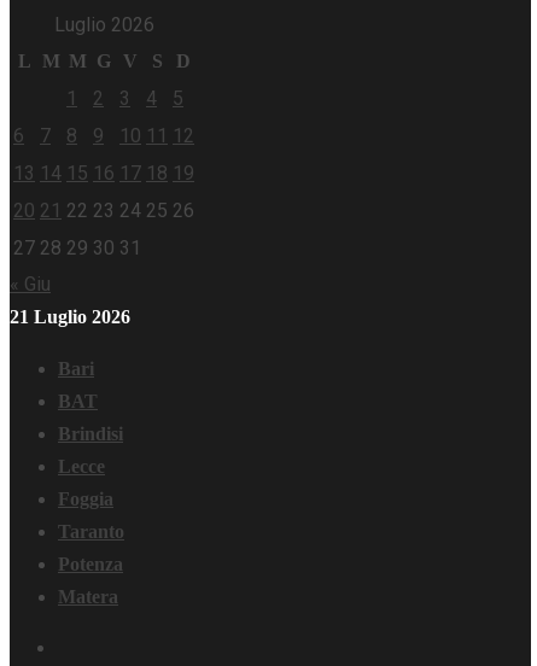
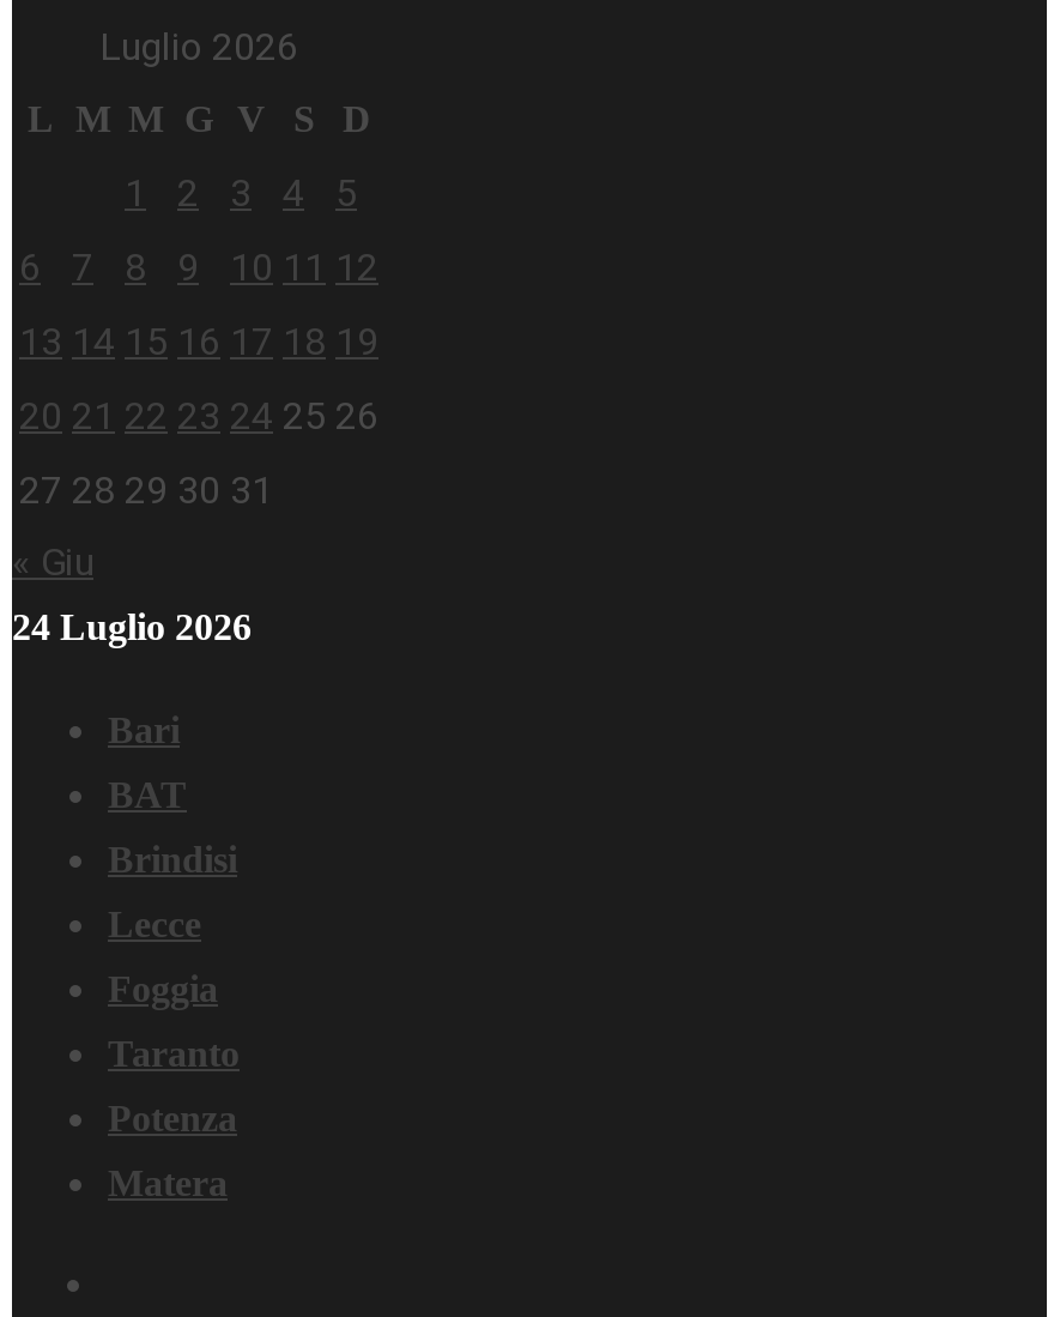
- 21 Luglio 2026
+ 24 Luglio 2026
